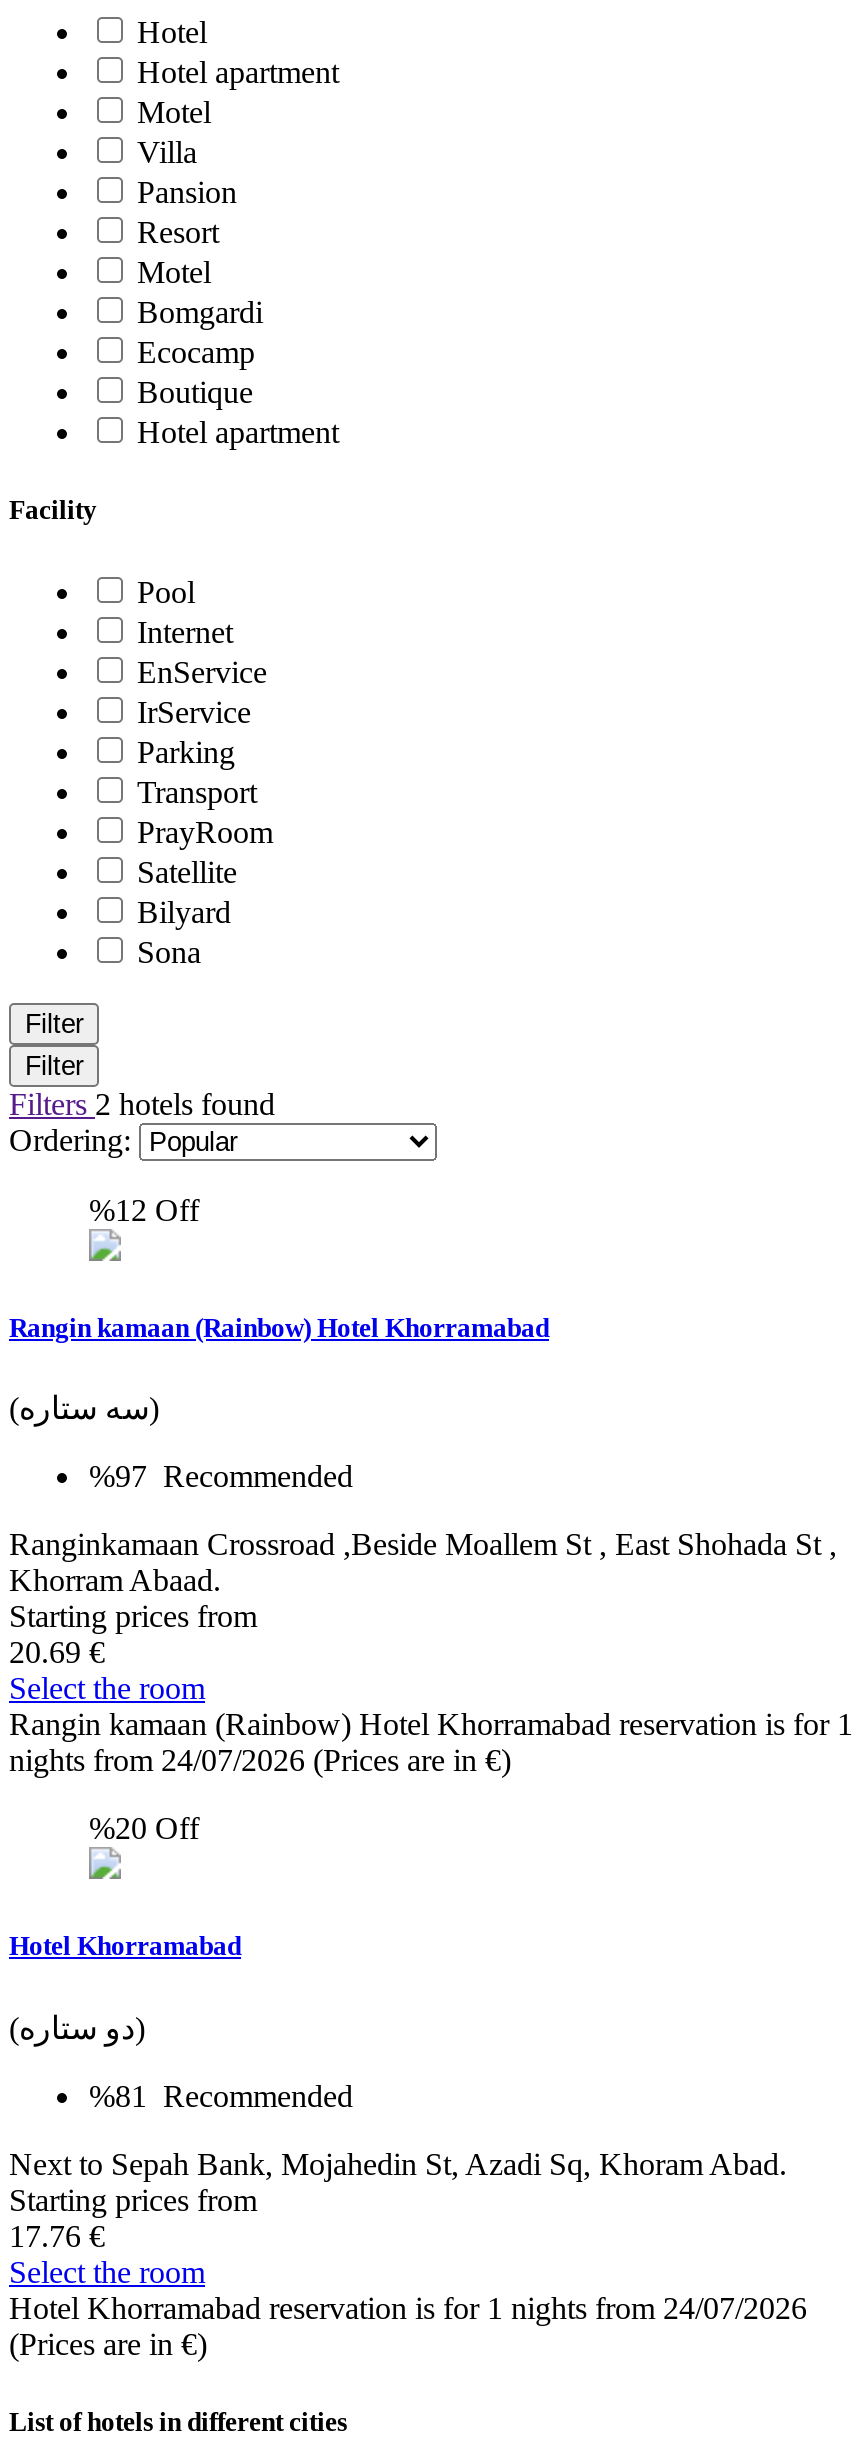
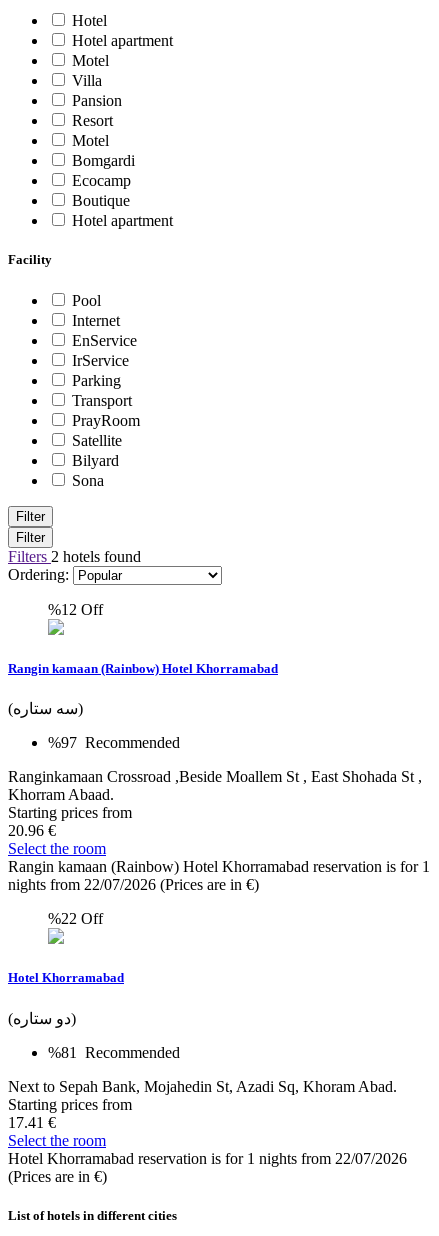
- 20.69 €
+ 20.96 €

- nights from 24/07/2026 (Prices are in €)
+ nights from 22/07/2026 (Prices are in €)

- %20 Off
+ %22 Off

- 17.76 €
+ 17.41 €

- Hotel Khorramabad reservation is for 1 nights from 24/07/2026
+ Hotel Khorramabad reservation is for 1 nights from 22/07/2026
